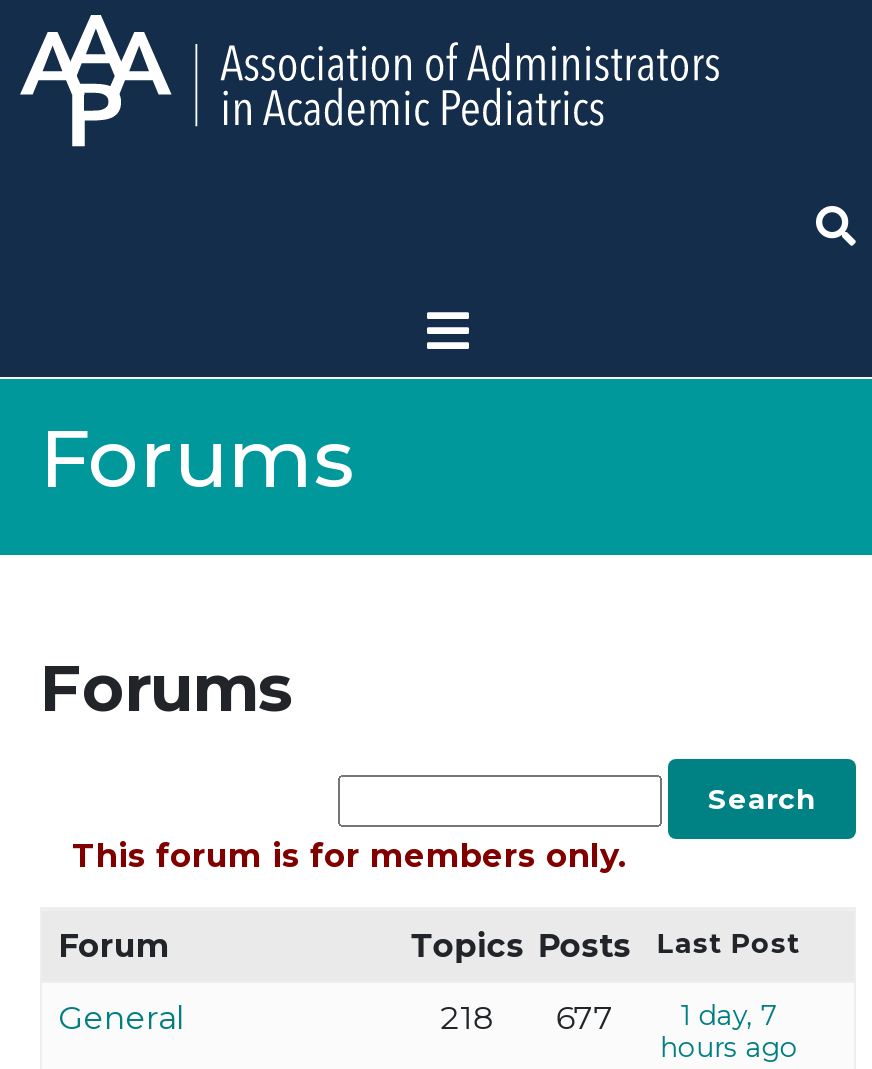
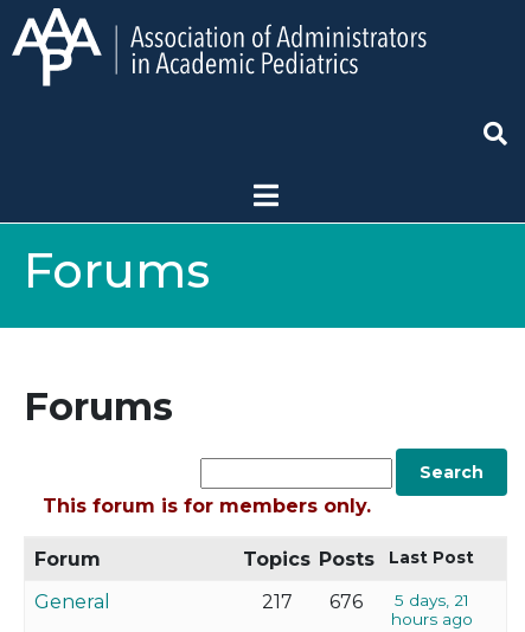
- 218
- 677
- 1 day, 7
+ 217
+ 676
+ 5 days, 21
